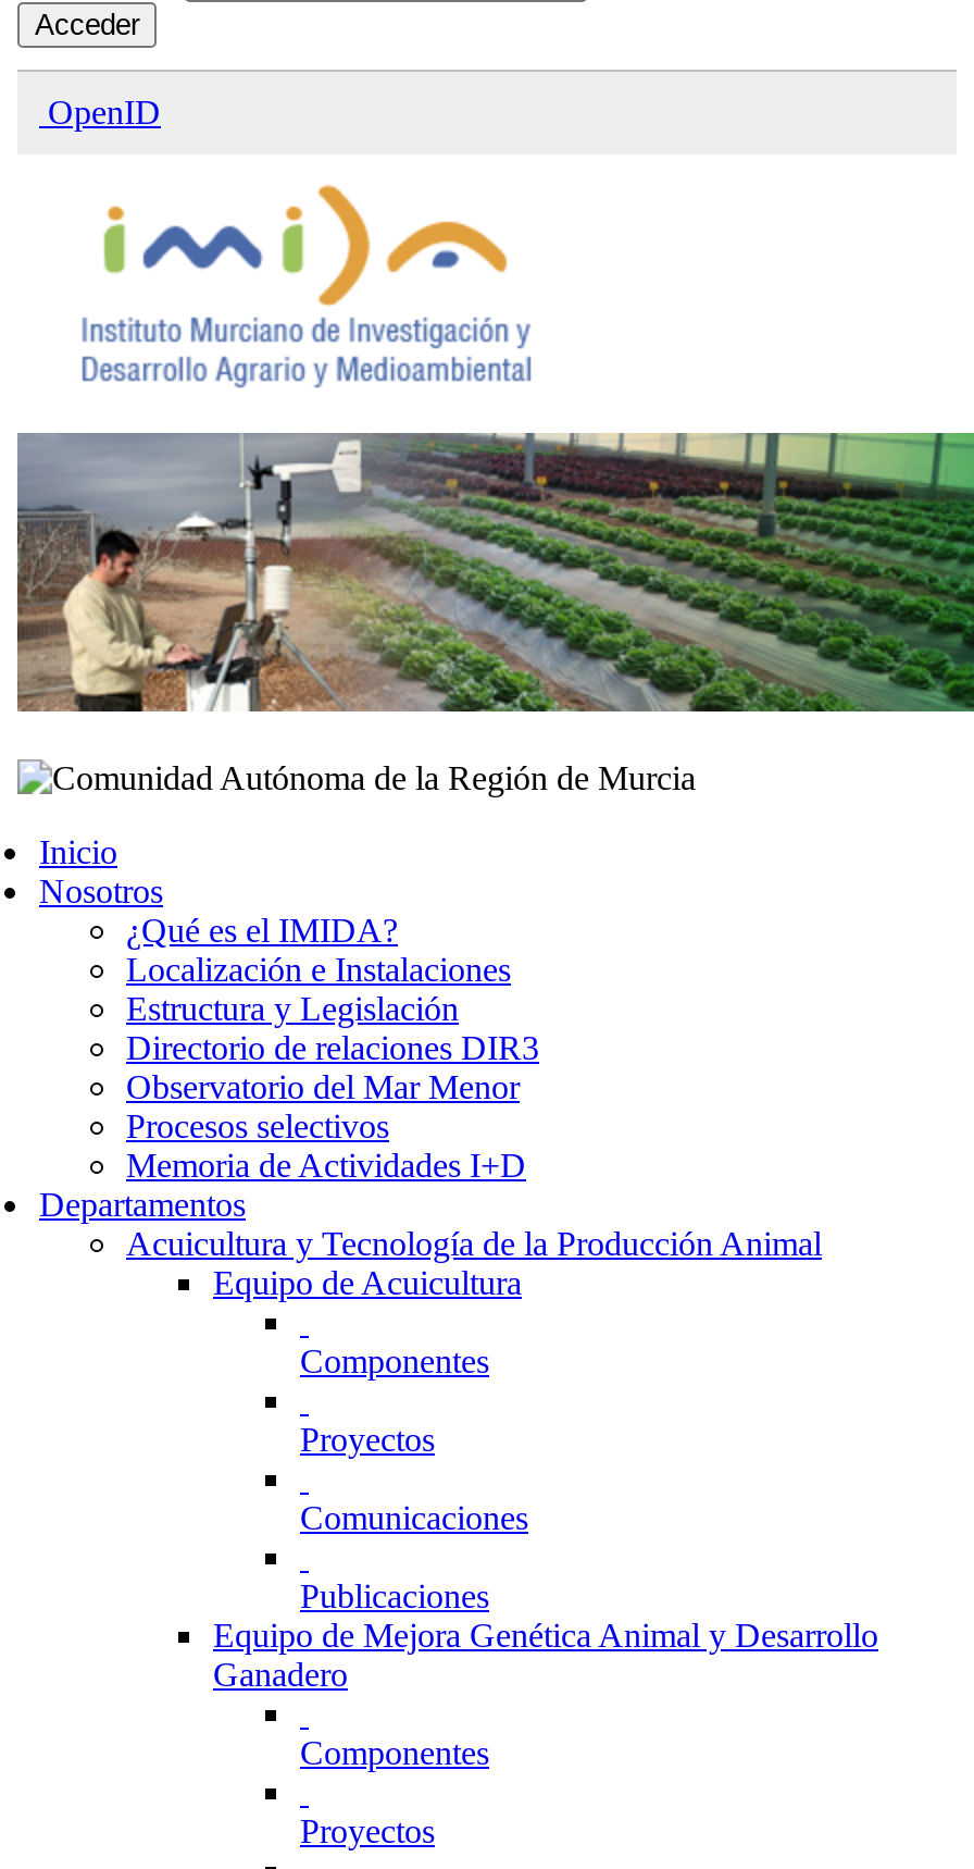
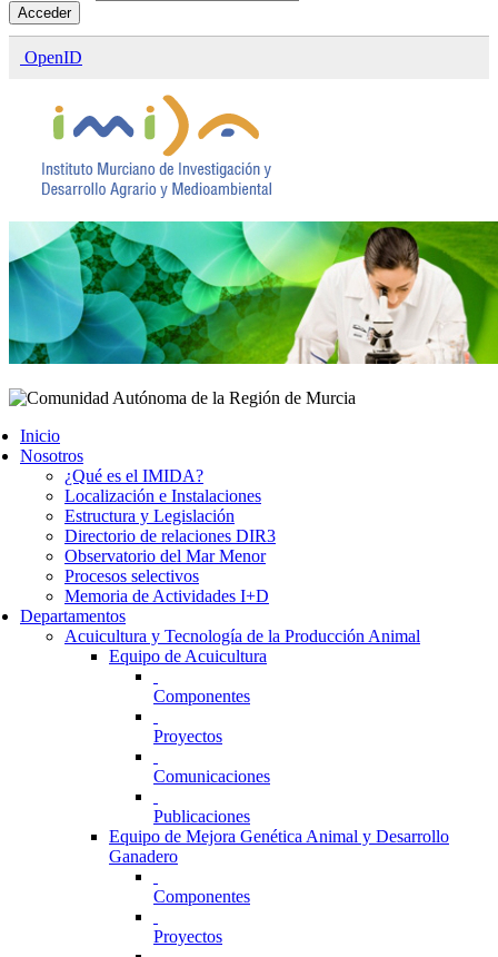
- [image]
+ [image]
